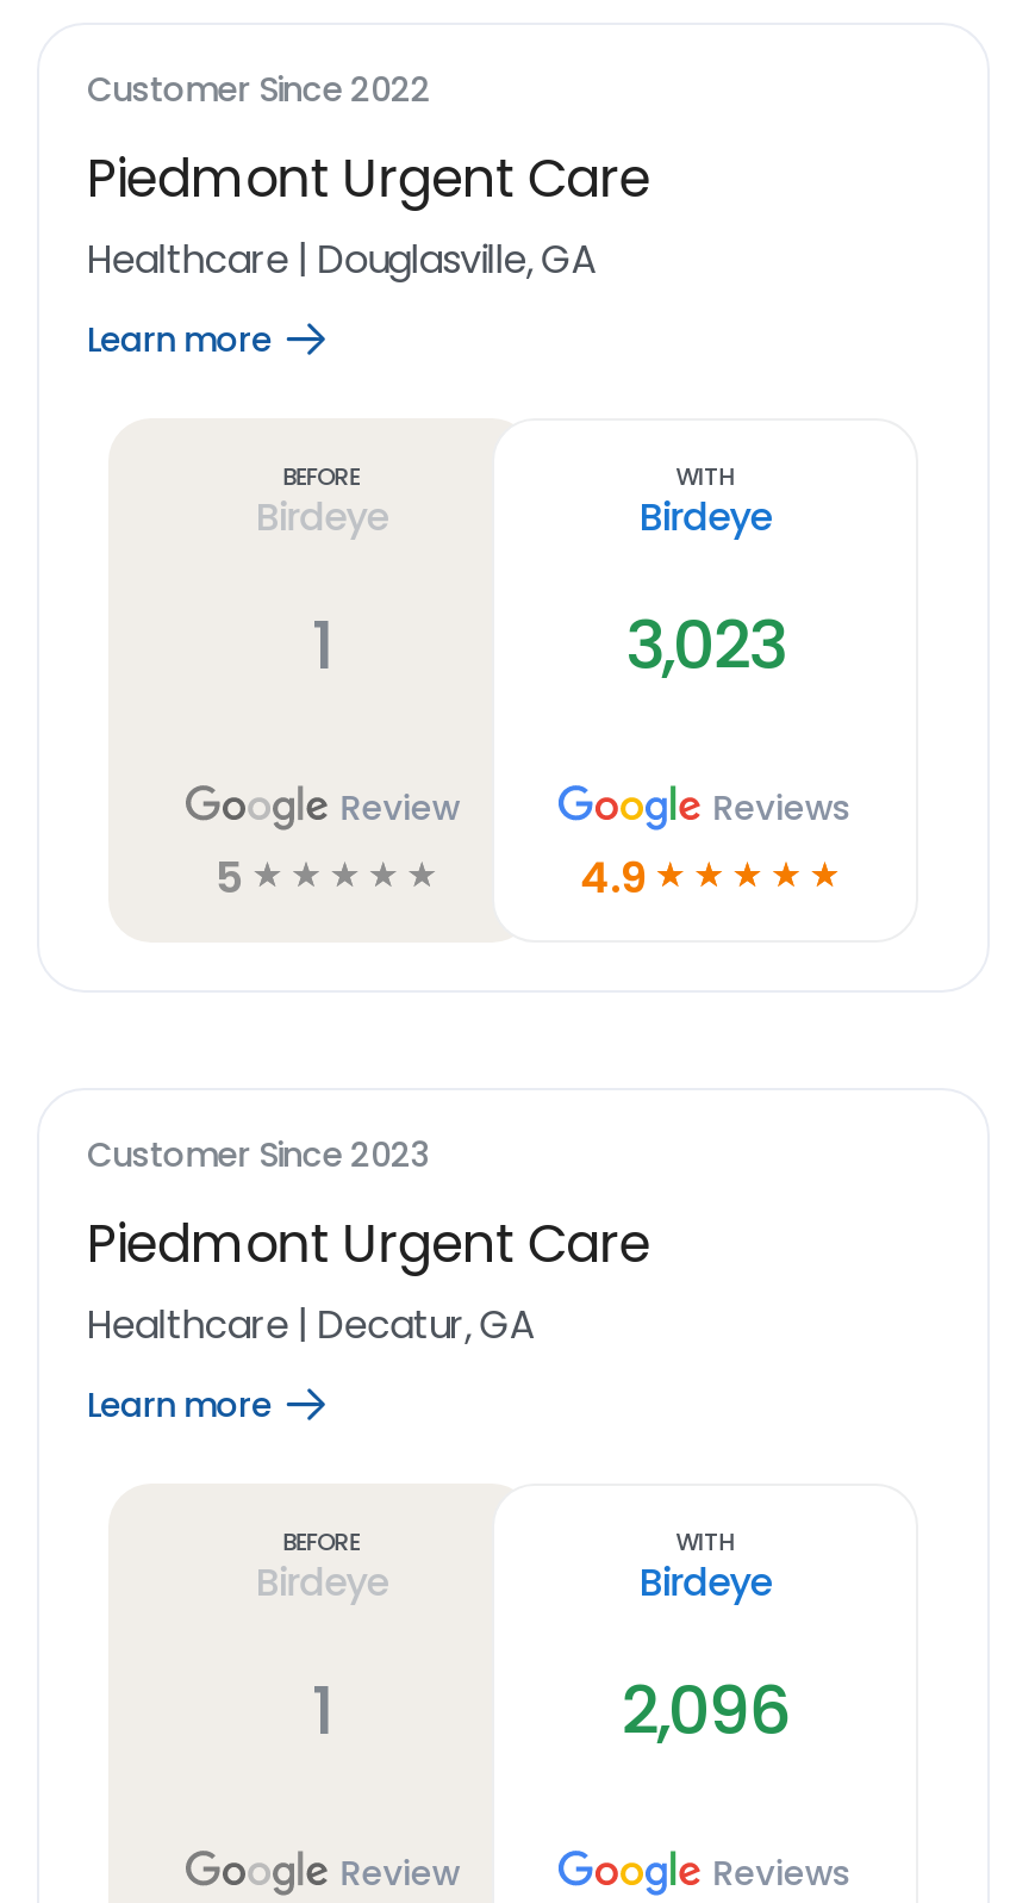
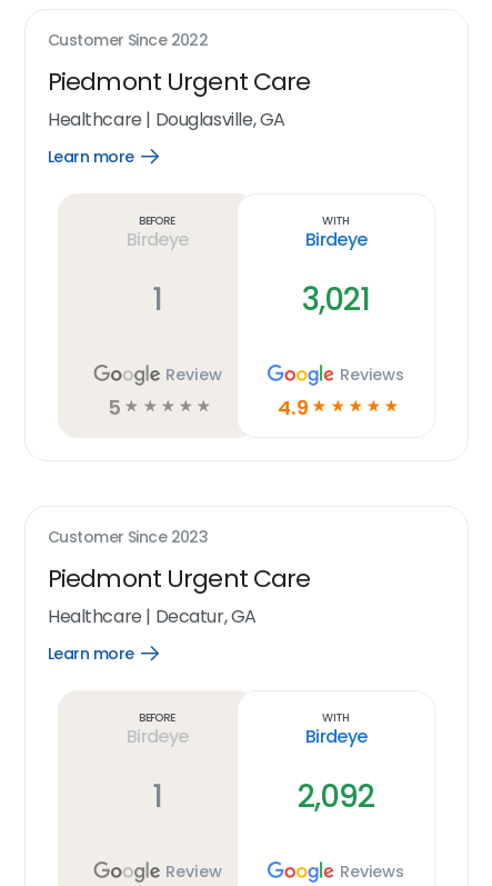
- 3,023
+ 3,021

- 2,096
+ 2,092
